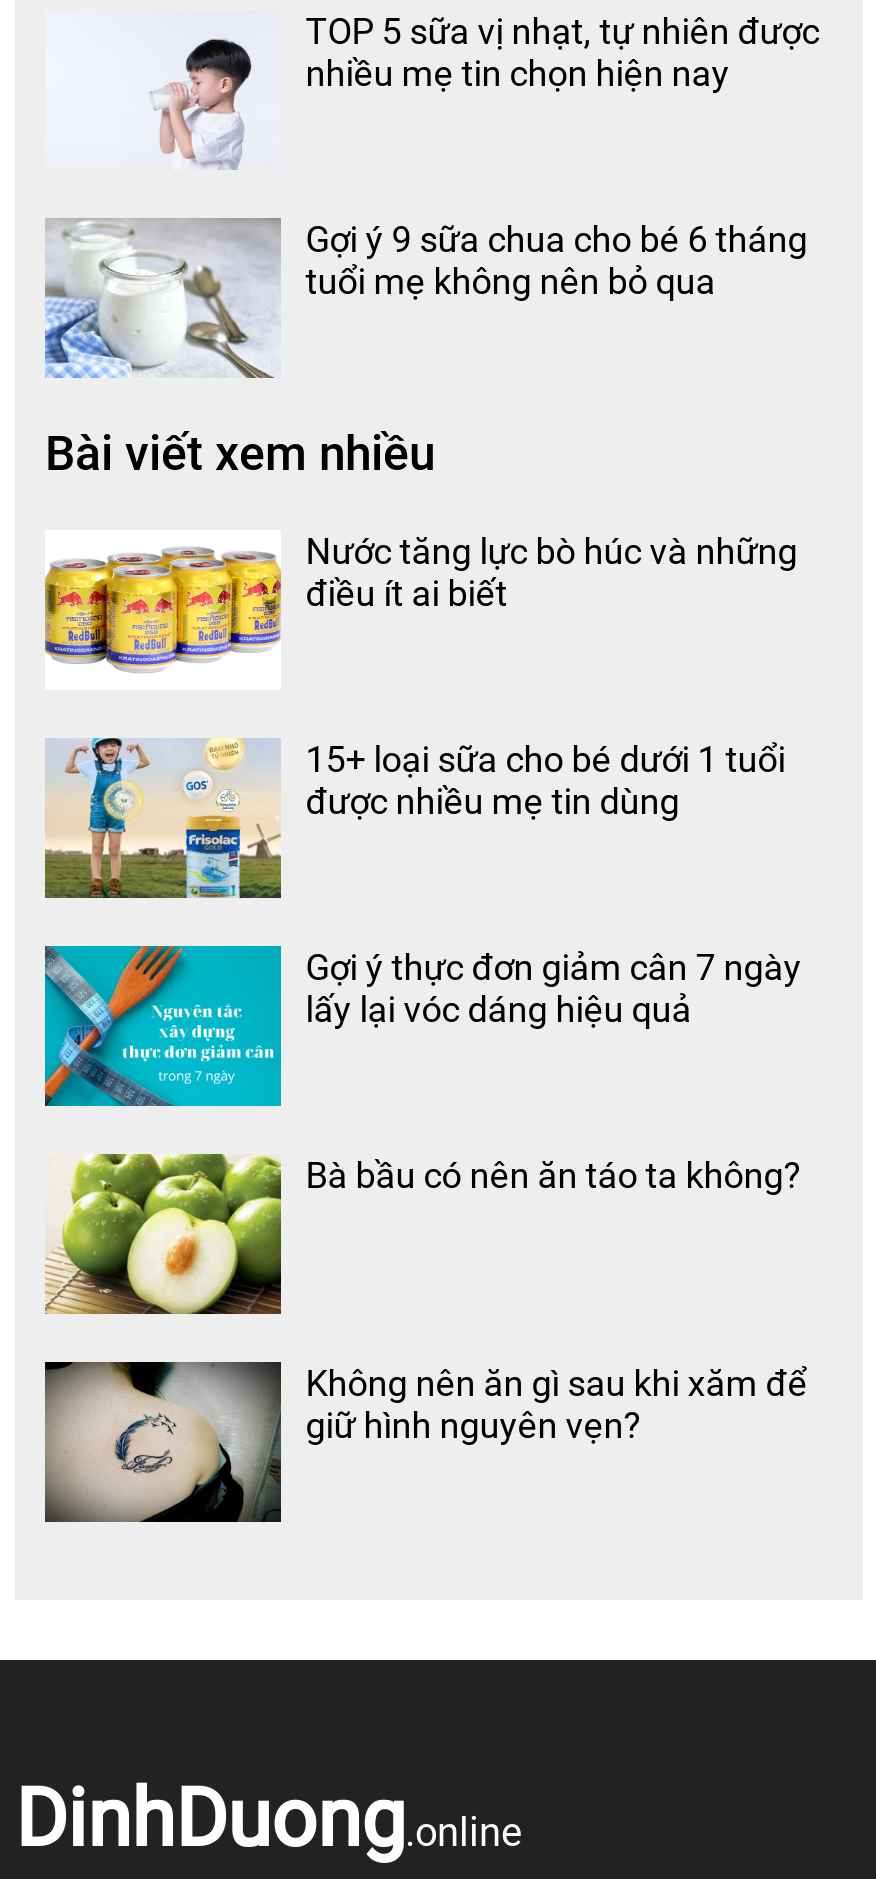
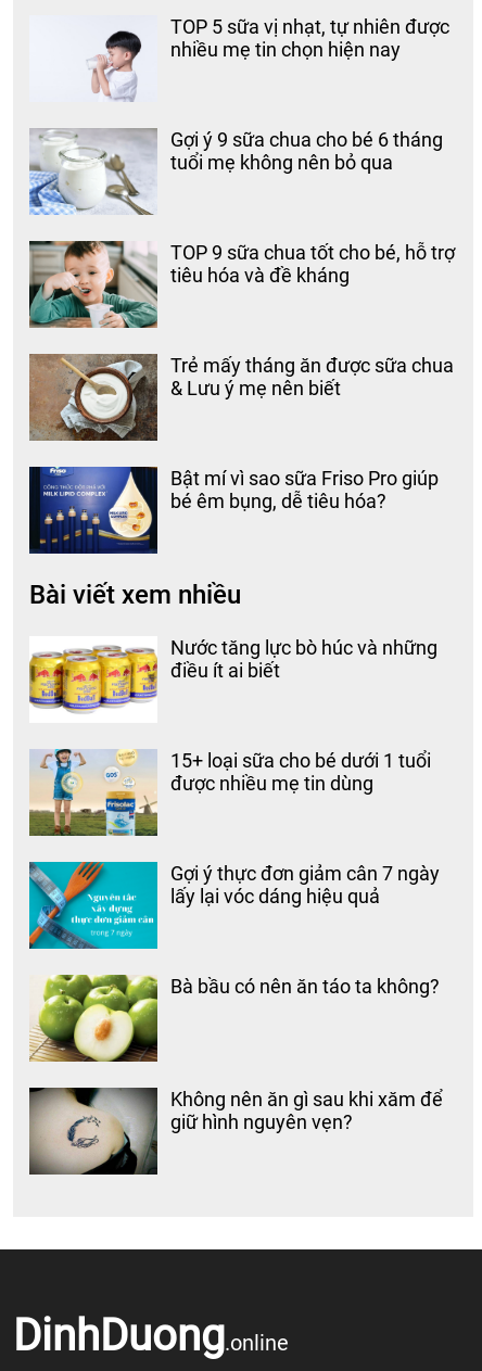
+ [image]
+ TOP 9 sữa chua tốt cho bé, hỗ trợ
+ tiêu hóa và đề kháng

+ [image]
+ Trẻ mấy tháng ăn được sữa chua
+ & Lưu ý mẹ nên biết

+ [image]
+ Bật mí vì sao sữa Friso Pro giúp
+ bé êm bụng, dễ tiêu hóa?
